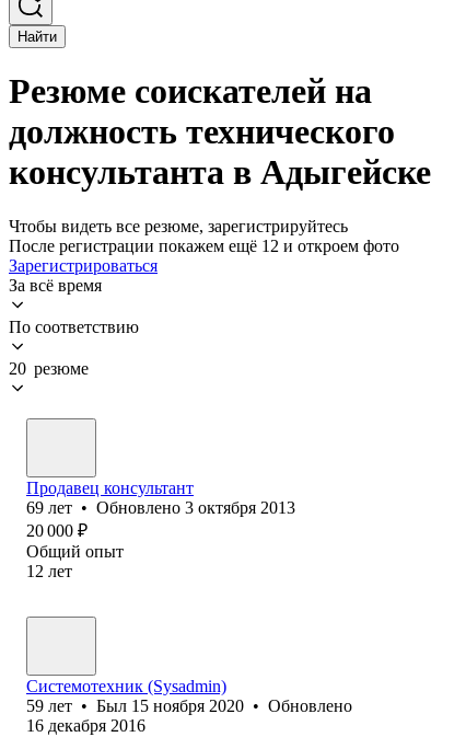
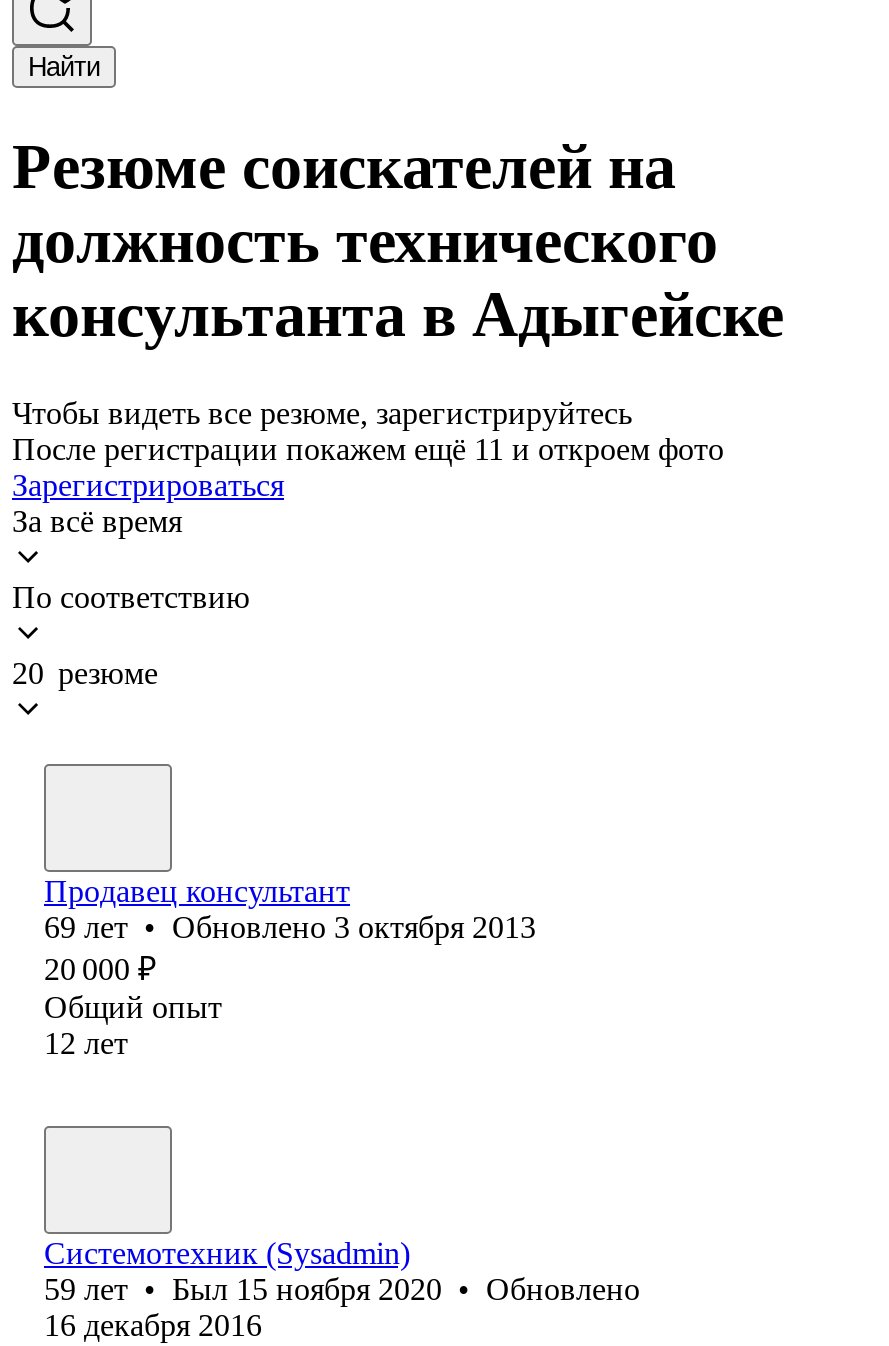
- После регистрации покажем ещё 12 и откроем фото
+ После регистрации покажем ещё 11 и откроем фото
